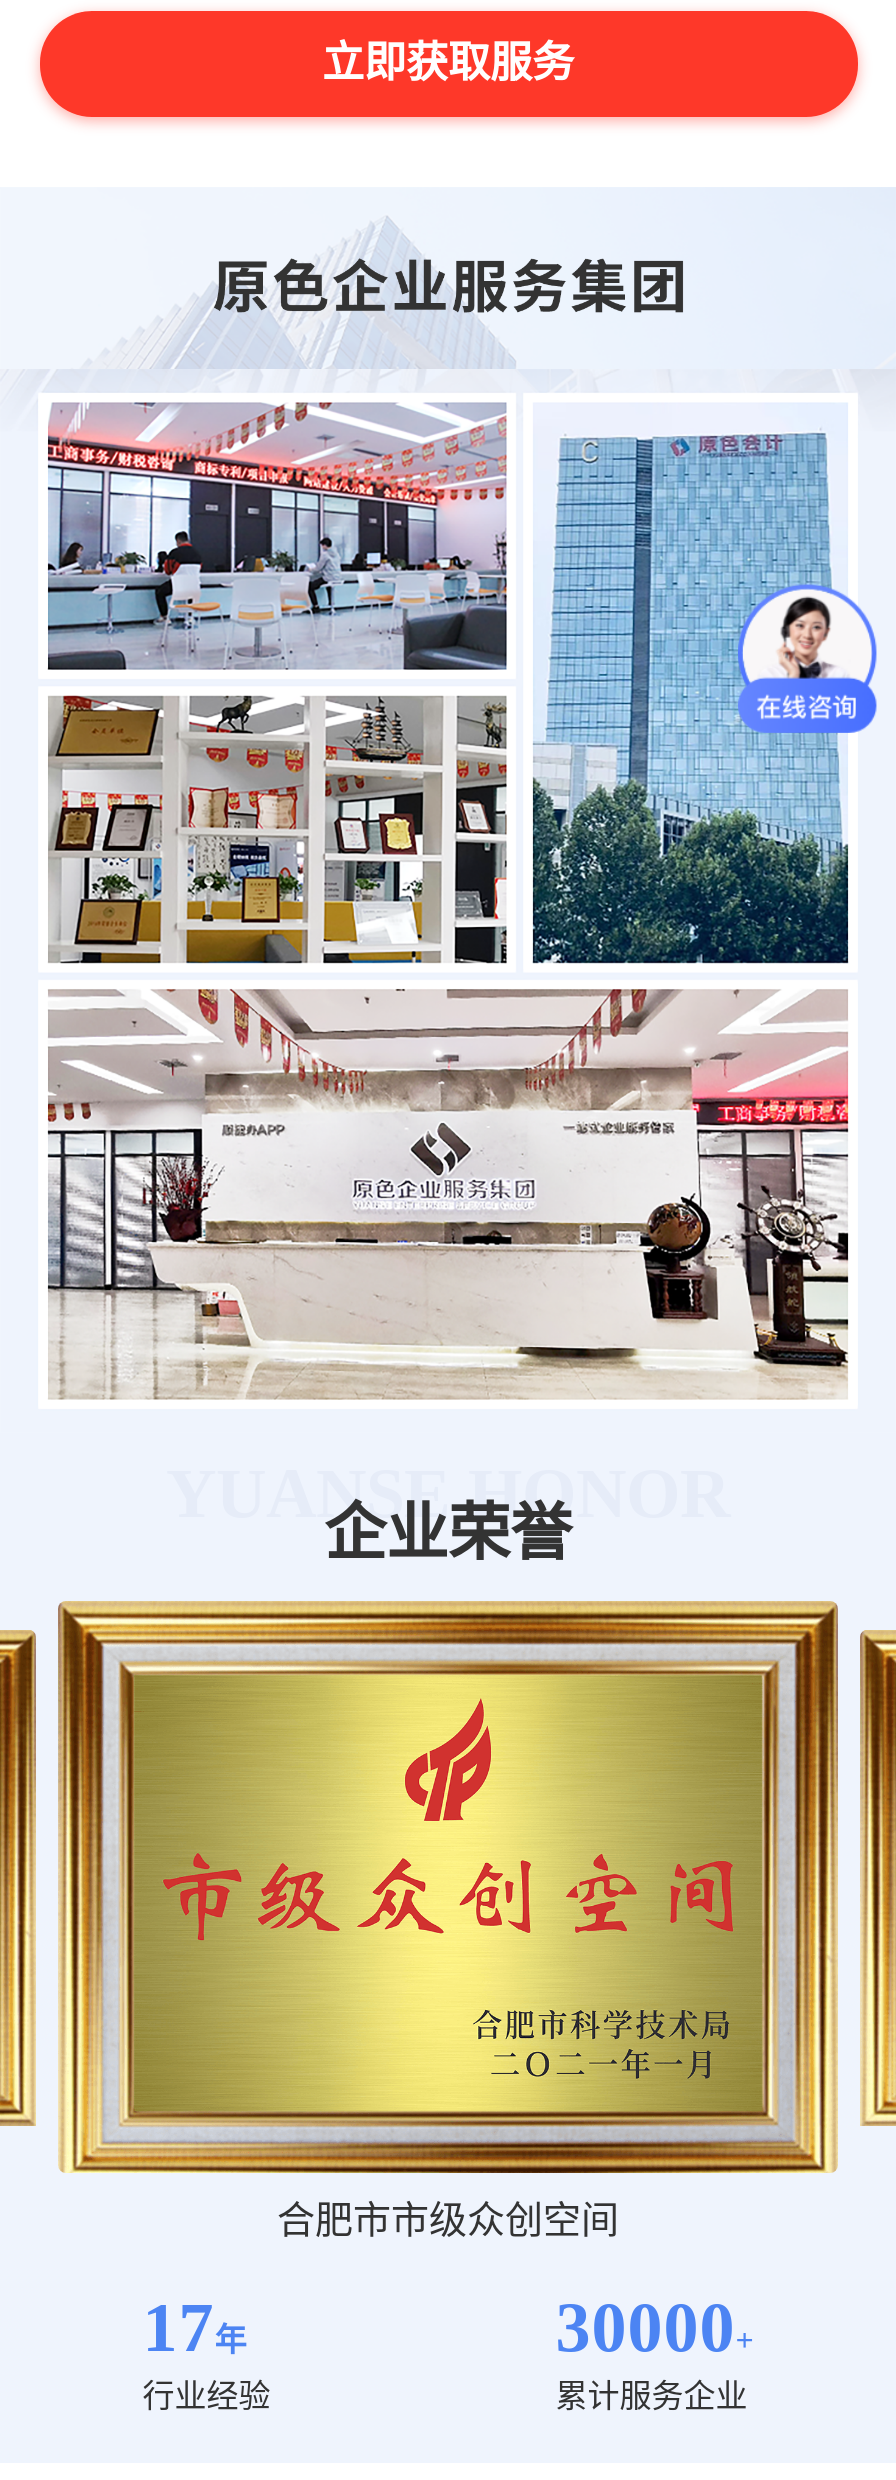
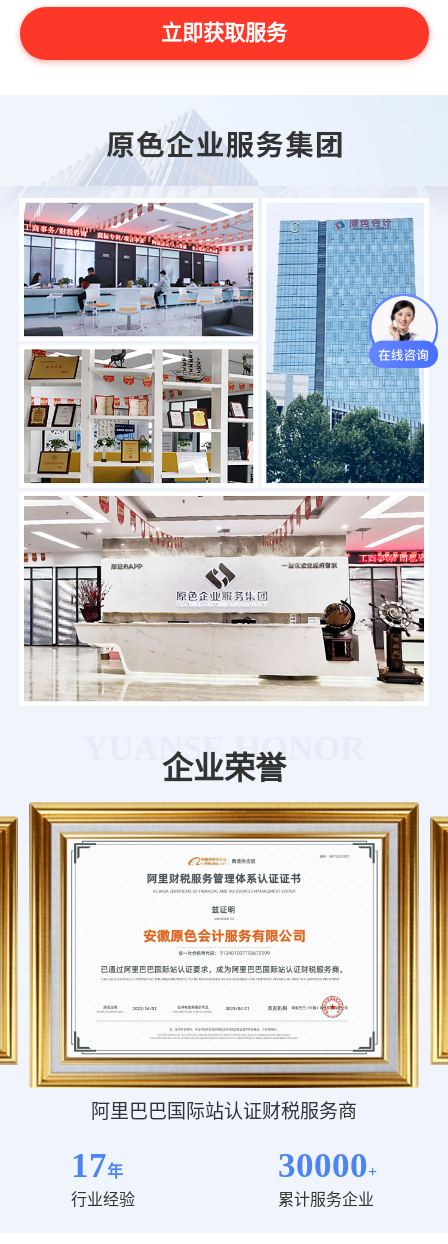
- [image]
+ [image]

- 合肥市市级众创空间
+ 阿里巴巴国际站认证财税服务商
